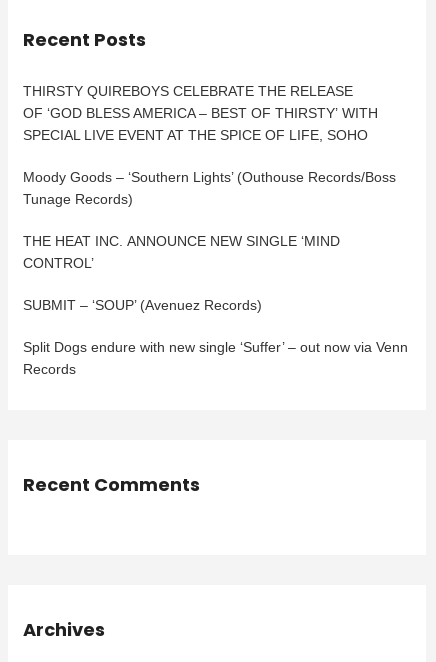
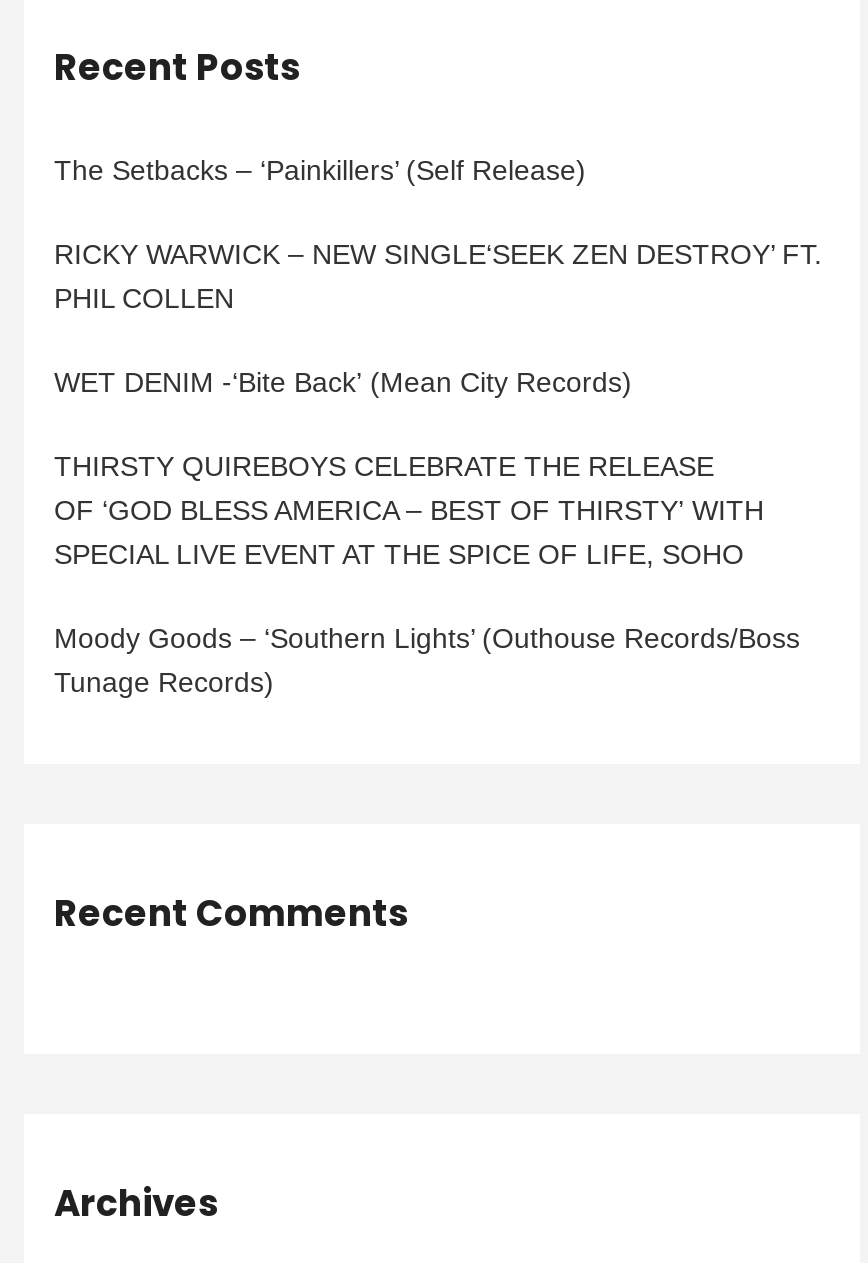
+ The Setbacks – ‘Painkillers’ (Self Release)
+ RICKY WARWICK – NEW SINGLE‘SEEK ZEN DESTROY’ FT.
+ PHIL COLLEN
+ WET DENIM -‘Bite Back’ (Mean City Records)

moved down: THIRSTY QUIREBOYS CELEBRATE THE RELEASE | OF ‘GOD BLESS AMERICA – BEST OF THIRSTY’ WITH | SPECIAL LIVE EVENT AT THE SPICE OF LIFE, SOHO | Moody Goods – ‘Southern Lights’ (Outhouse Records/Boss | Tunage Records)

- THE HEAT INC. ANNOUNCE NEW SINGLE ‘MIND
- CONTROL’
- SUBMIT – ‘SOUP’ (Avenuez Records)
- Split Dogs endure with new single ‘Suffer’ – out now via Venn
- Records
